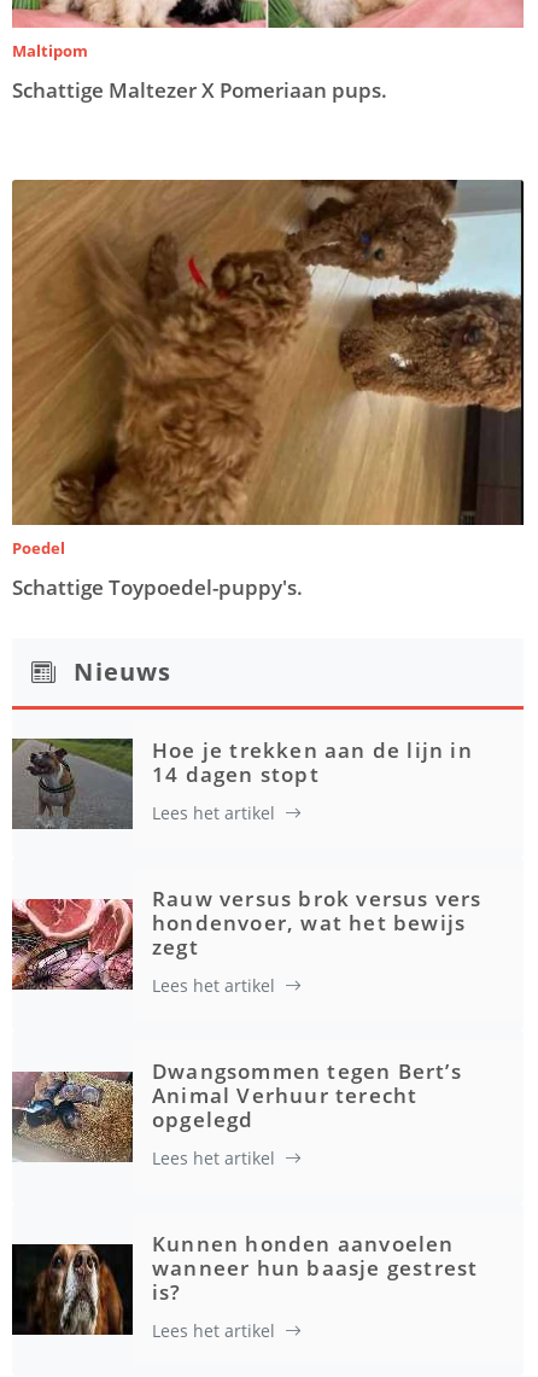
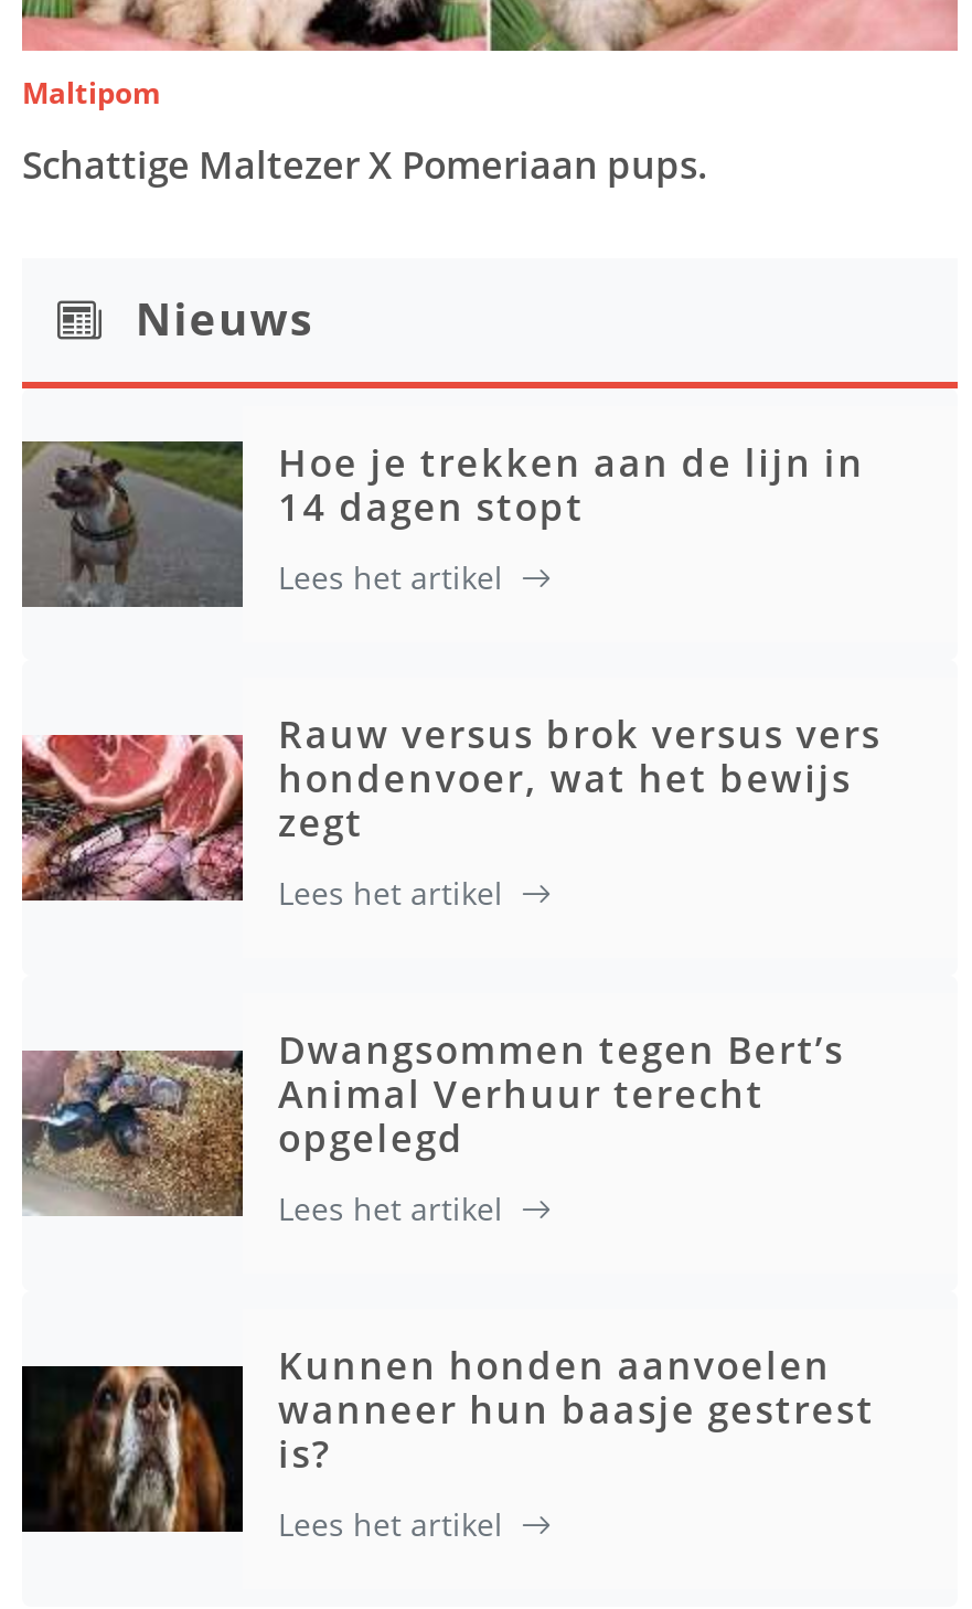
- [image]
- Poedel
- Schattige Toypoedel-puppy's.
